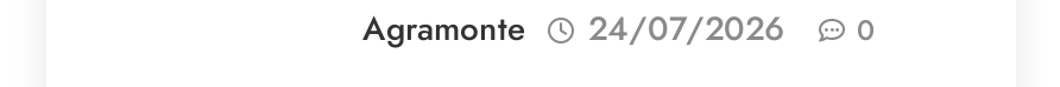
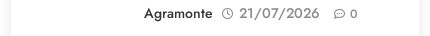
- Agramonte 24/07/2026 0
+ Agramonte 21/07/2026 0
